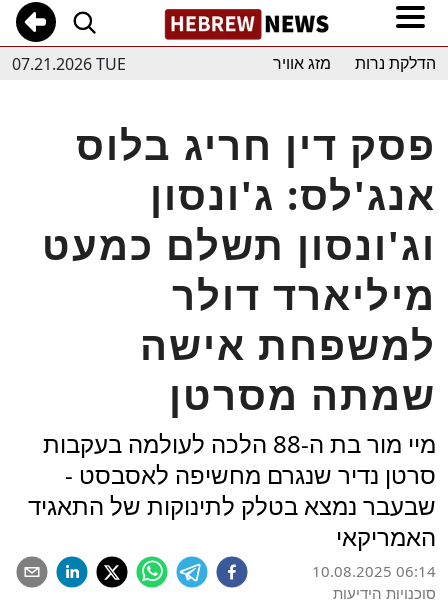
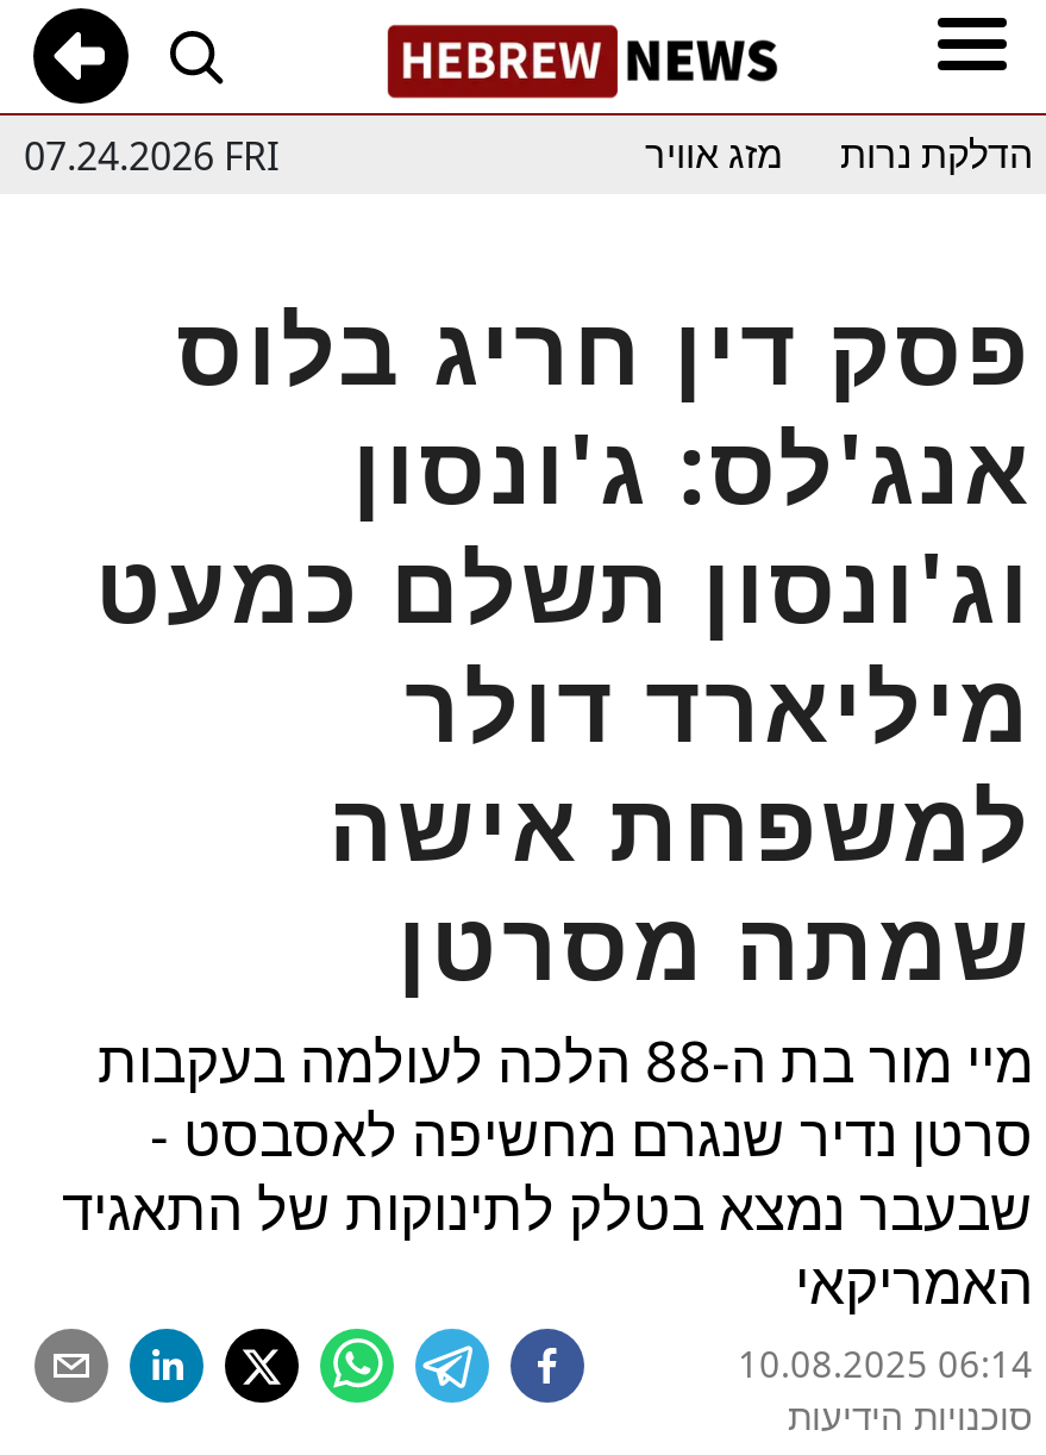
- 07.21.2026 TUE
+ 07.24.2026 FRI
